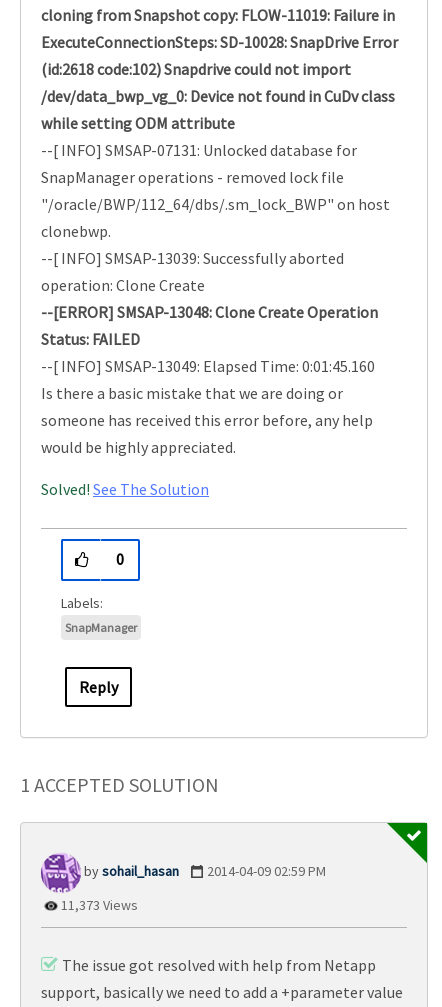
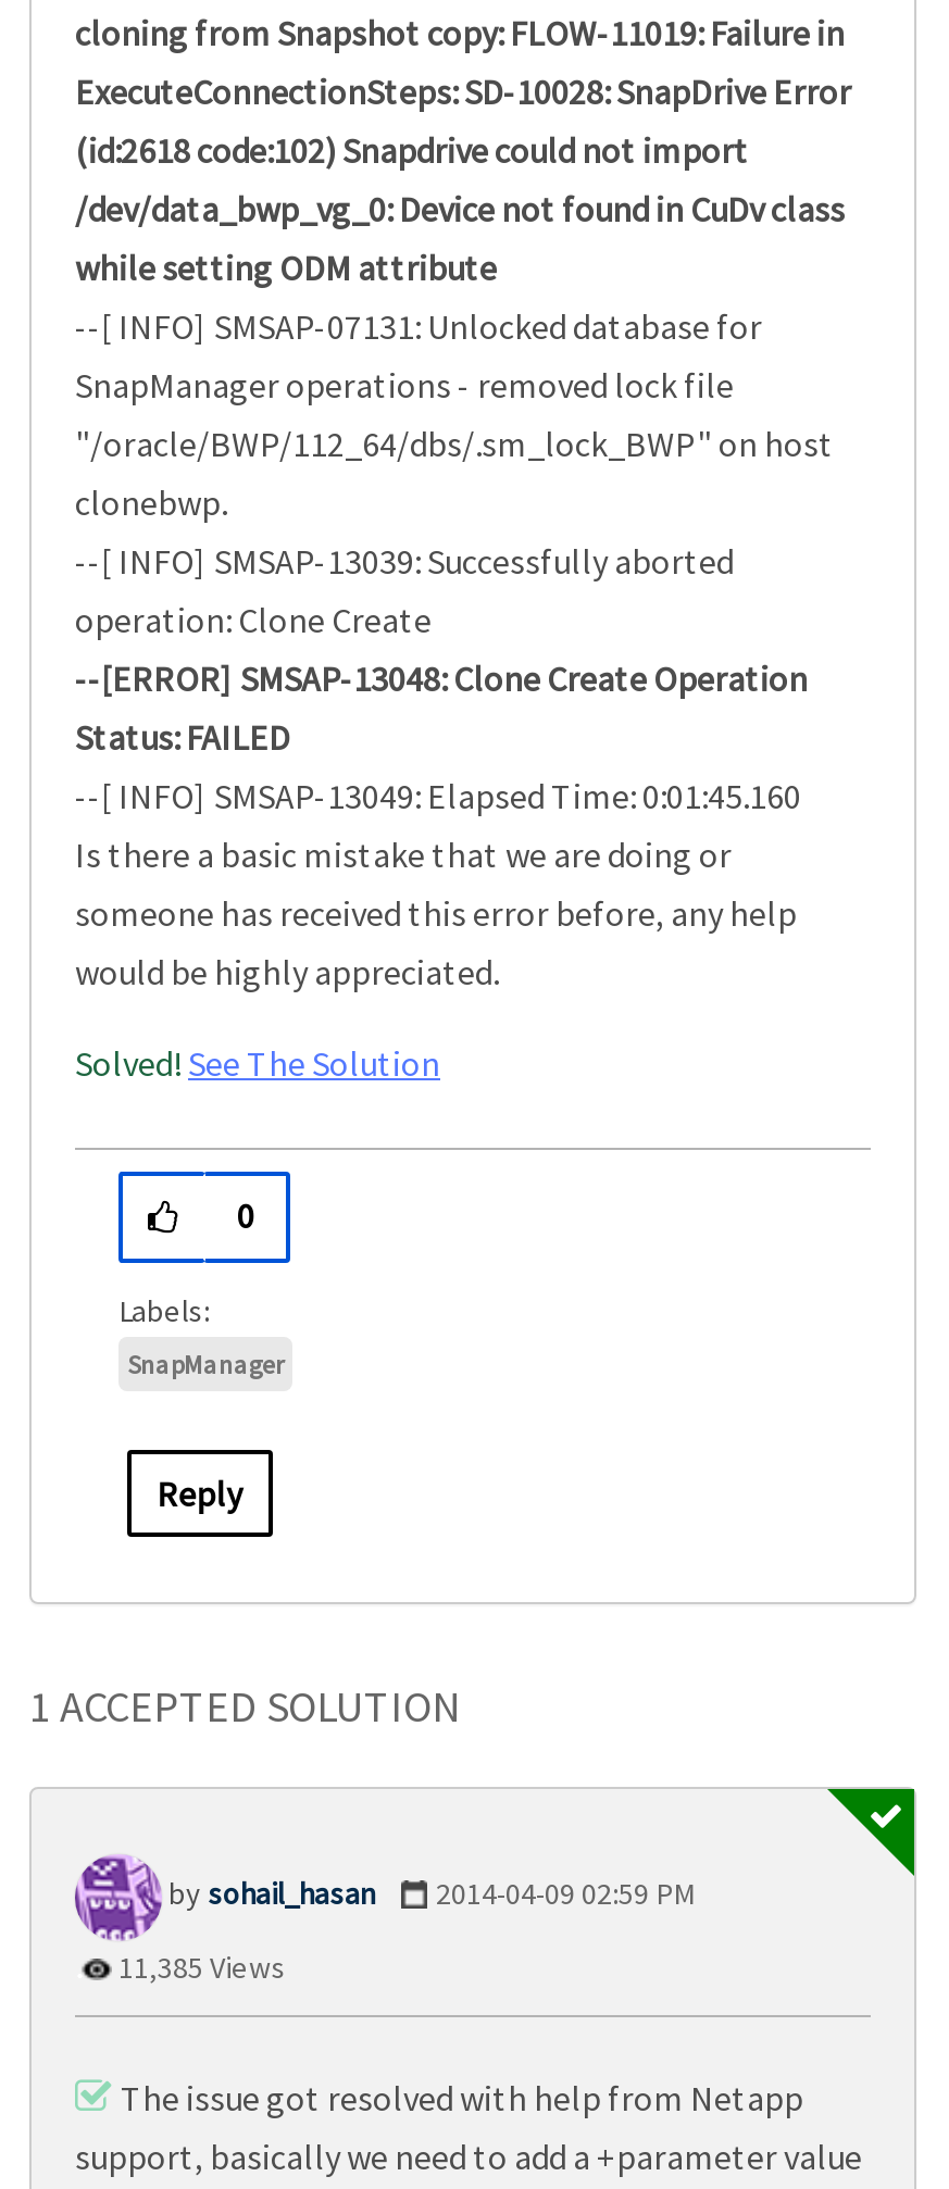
- 11,373 Views
+ 11,385 Views
